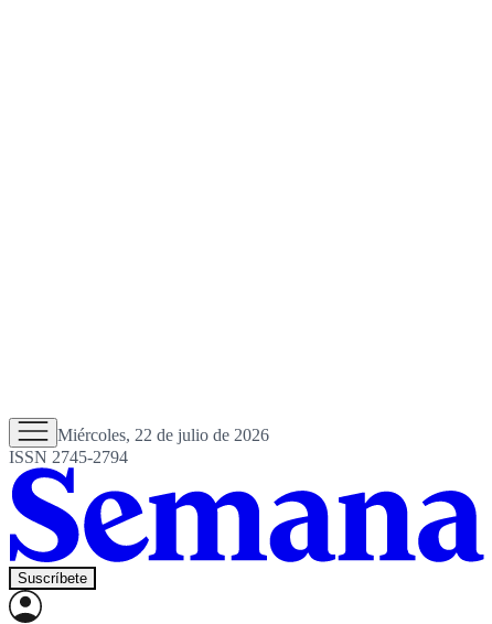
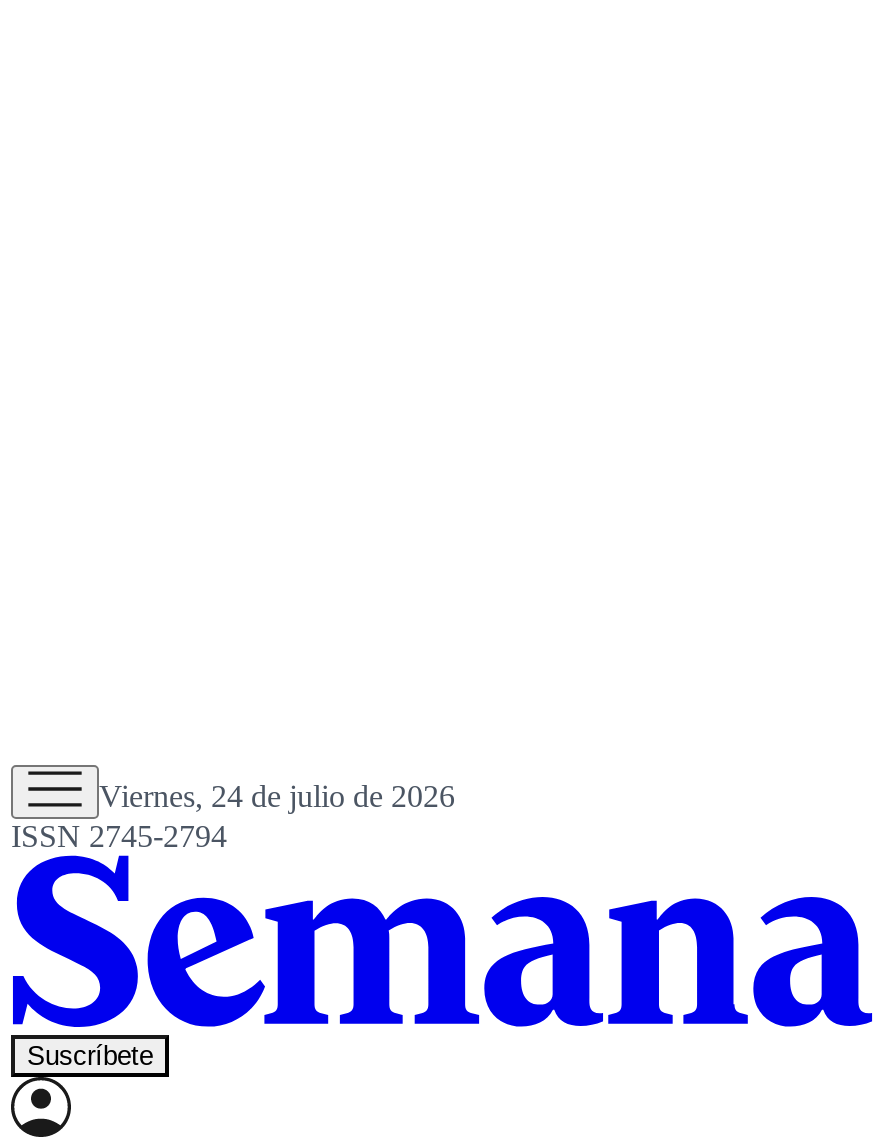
- Miércoles, 22 de julio de 2026
+ Viernes, 24 de julio de 2026
